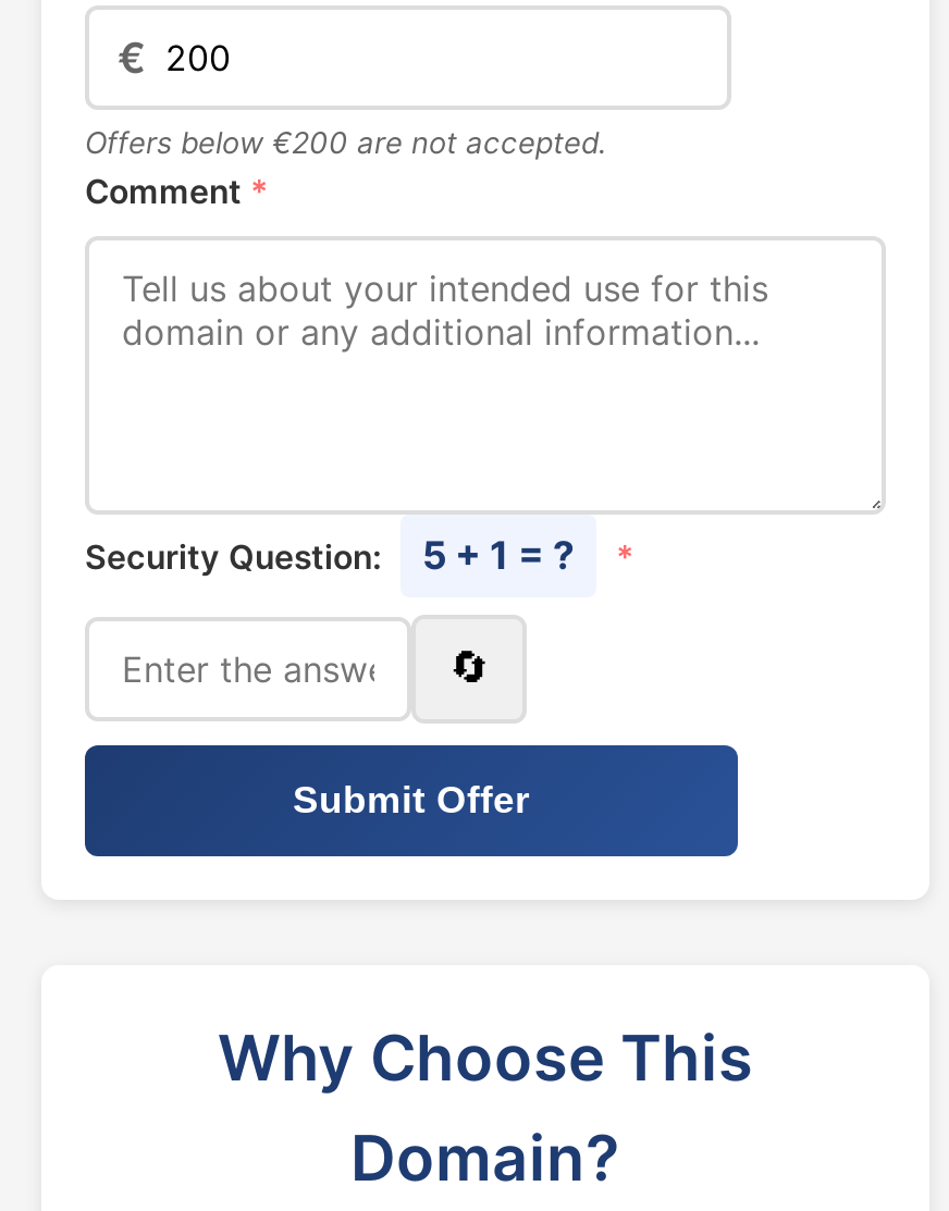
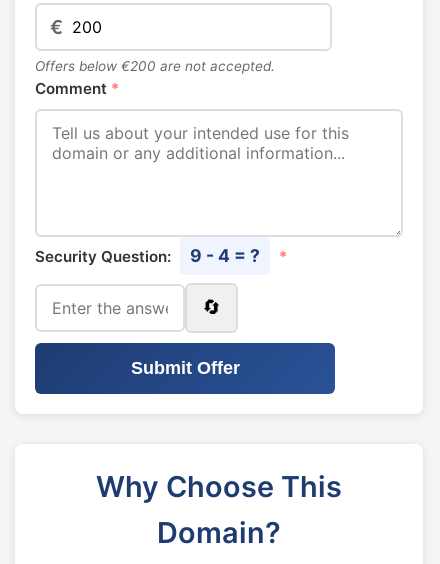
- 5 + 1 = ?
+ 9 - 4 = ?
